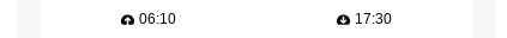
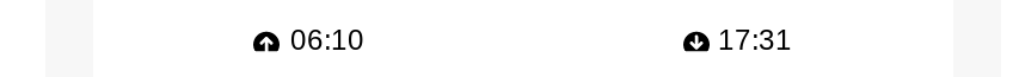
- 17:30
+ 17:31
